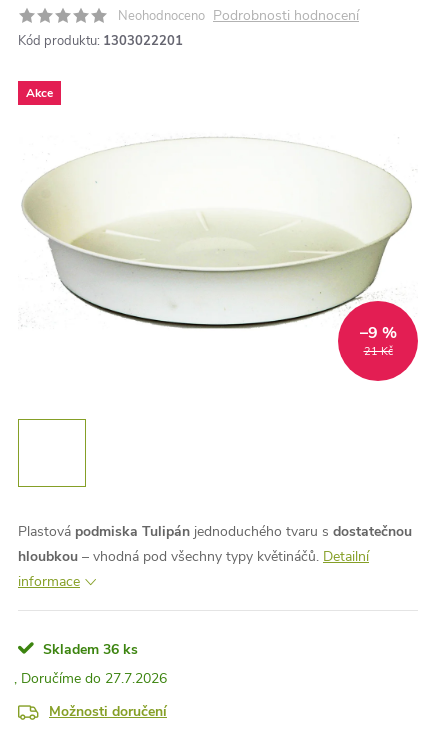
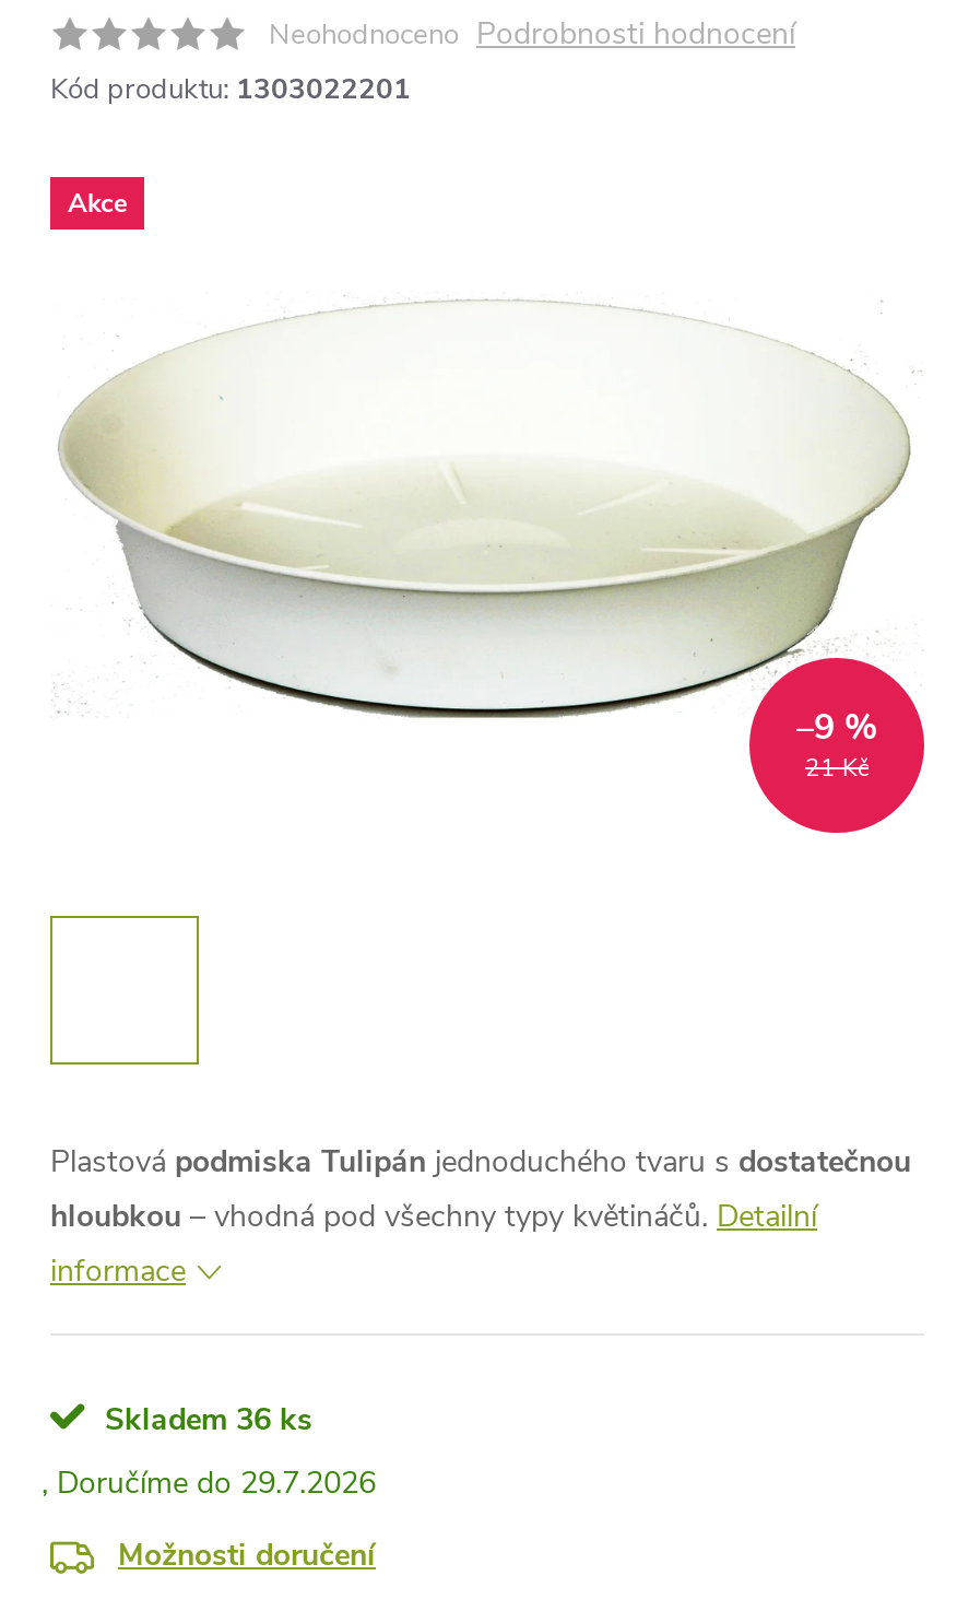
- 27.7.2026
+ 29.7.2026
